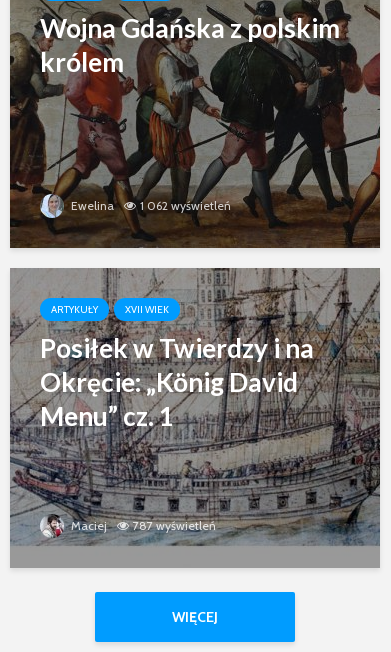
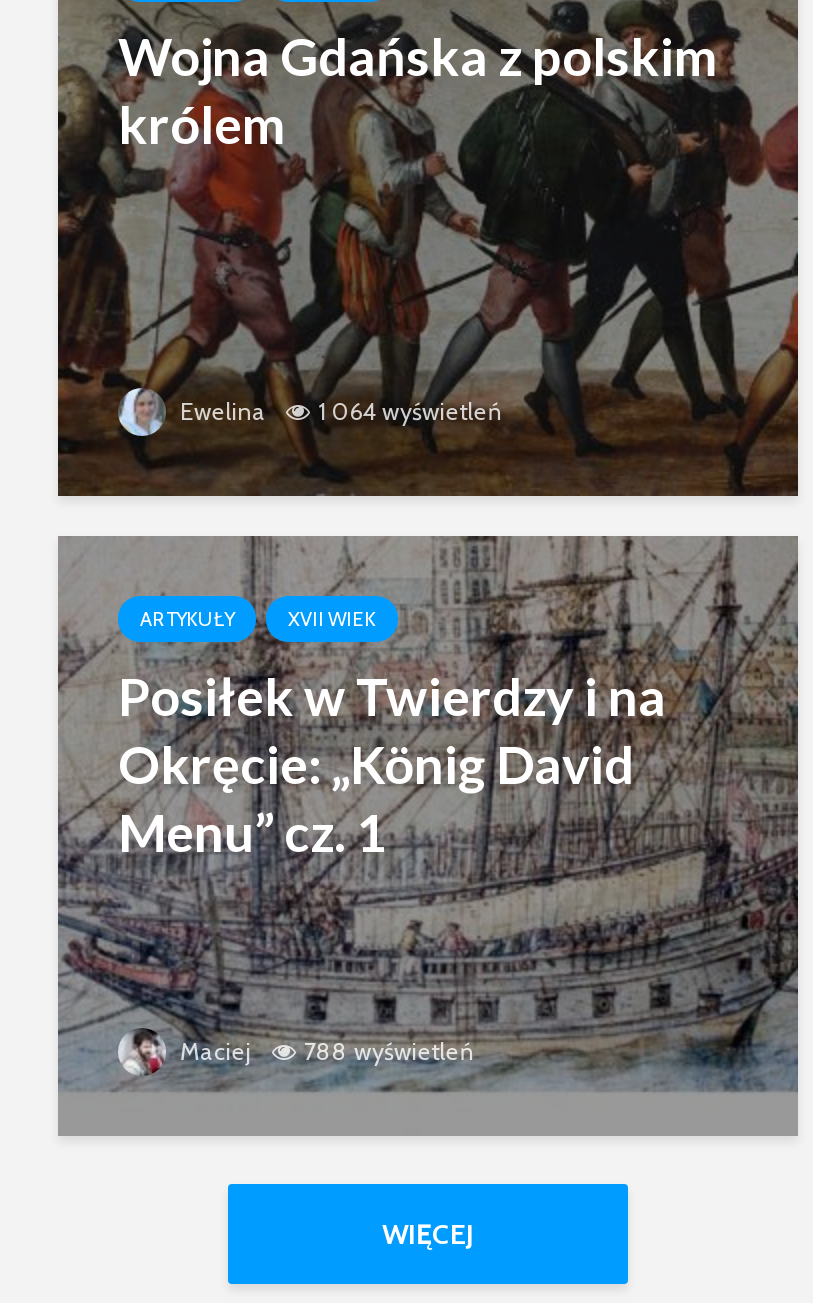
- Ewelina 1 062 wyświetleń
+ Ewelina 1 064 wyświetleń

- Maciej 787 wyświetleń
+ Maciej 788 wyświetleń
